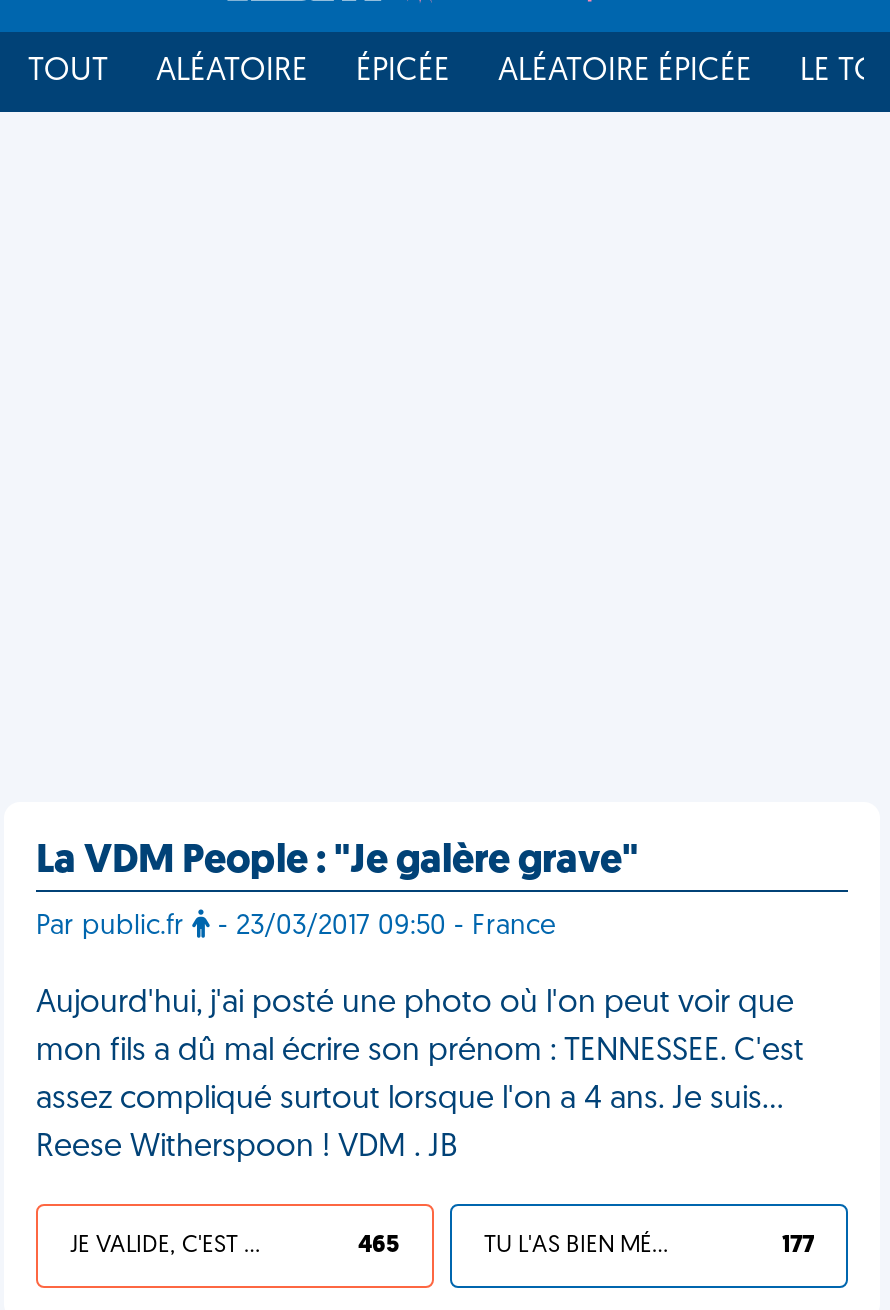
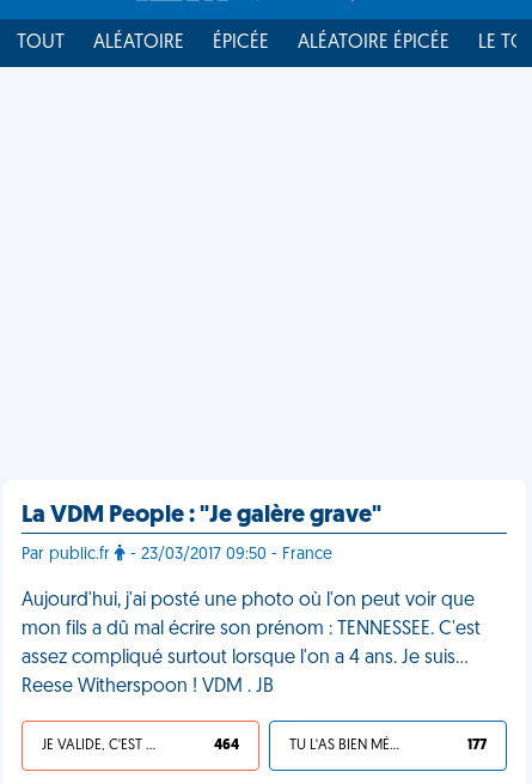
- 465
+ 464
